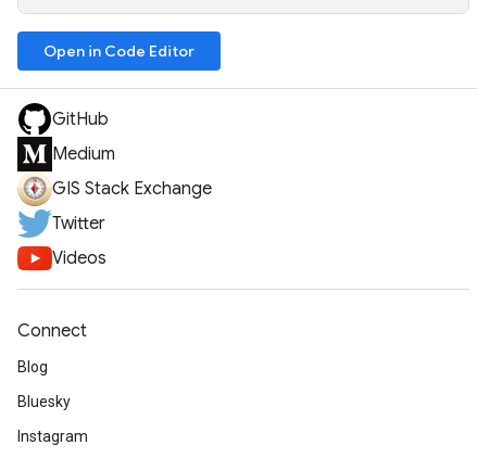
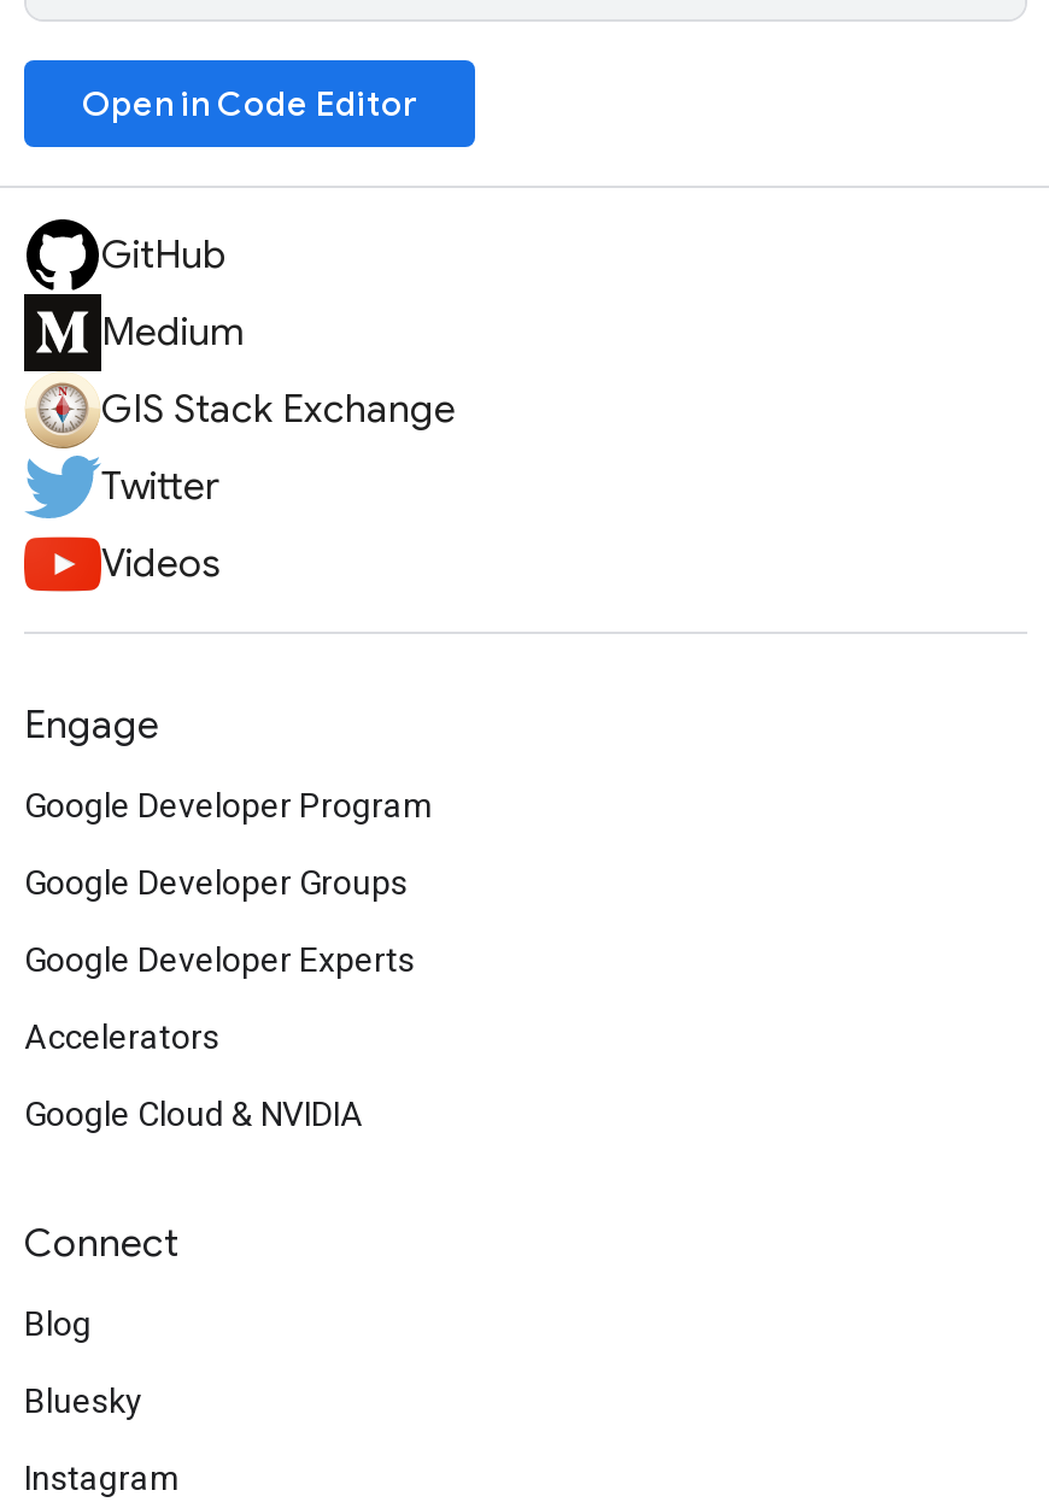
+ Engage
+ Google Developer Program
+ Google Developer Groups
+ Google Developer Experts
+ Accelerators
+ Google Cloud & NVIDIA
